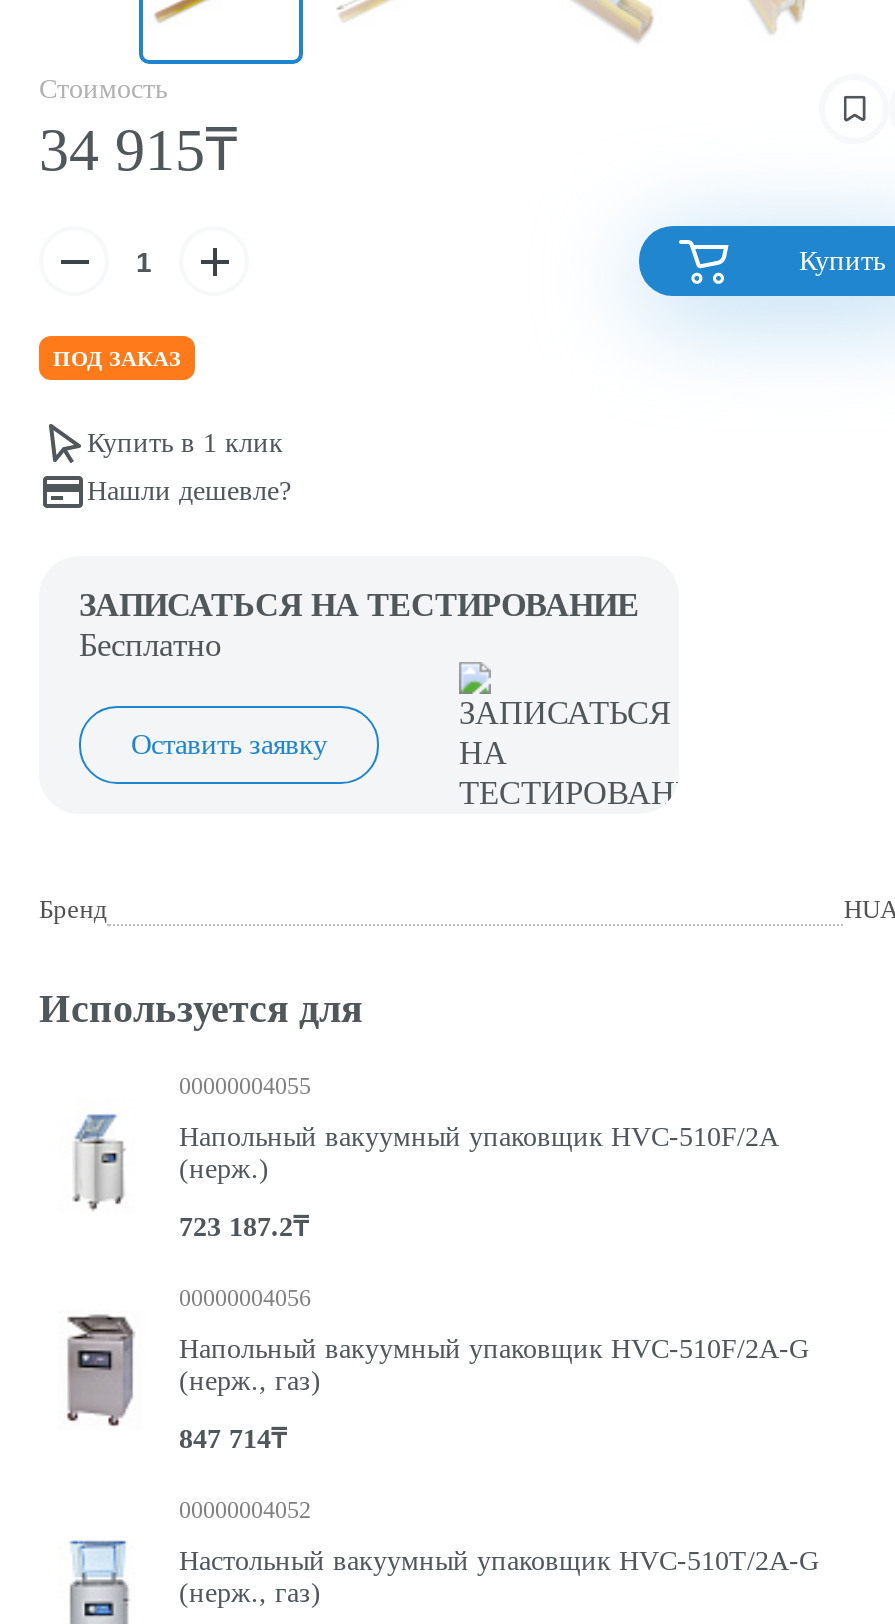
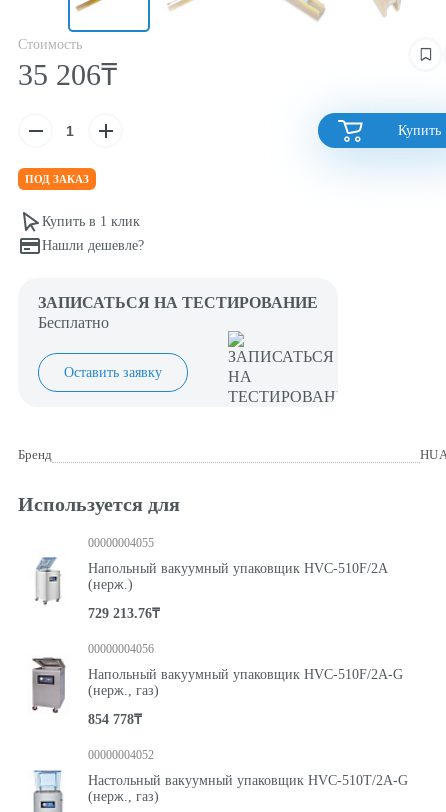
- 34 915₸
+ 35 206₸

- 723 187.2₸
+ 729 213.76₸

- 847 714₸
+ 854 778₸
